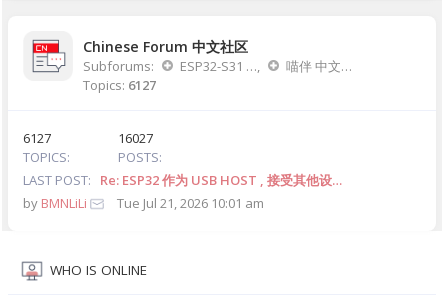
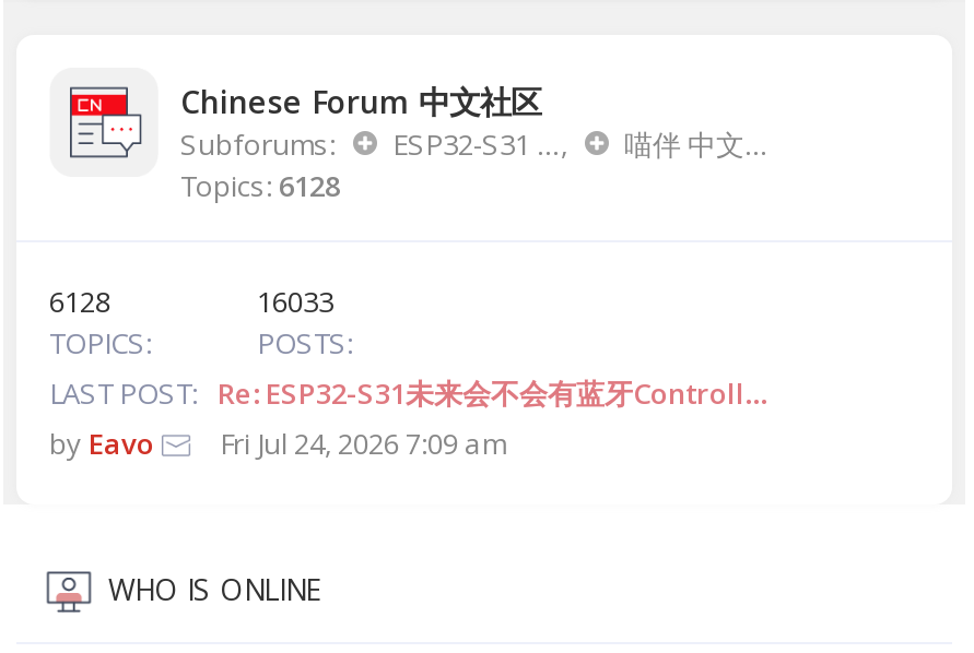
- Topics: 6127
+ Topics: 6128

- 6127
+ 6128

- 16027
+ 16033

- Re: ESP32 作为 USB HOST , 接受其他设…
- by BMNLiLi
- Tue Jul 21, 2026 10:01 am
+ Re: ESP32-S31未来会不会有蓝牙Controll…
+ by Eavo
+ Fri Jul 24, 2026 7:09 am
